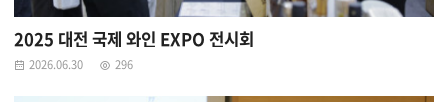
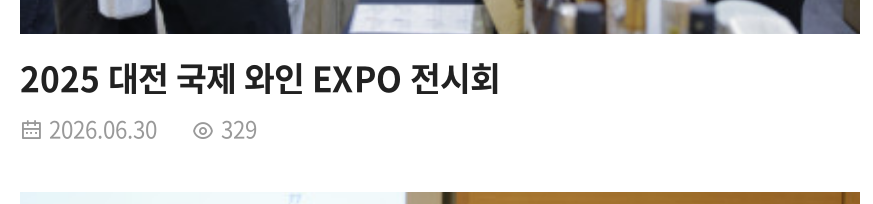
- 2026.06.30 296
+ 2026.06.30 329
